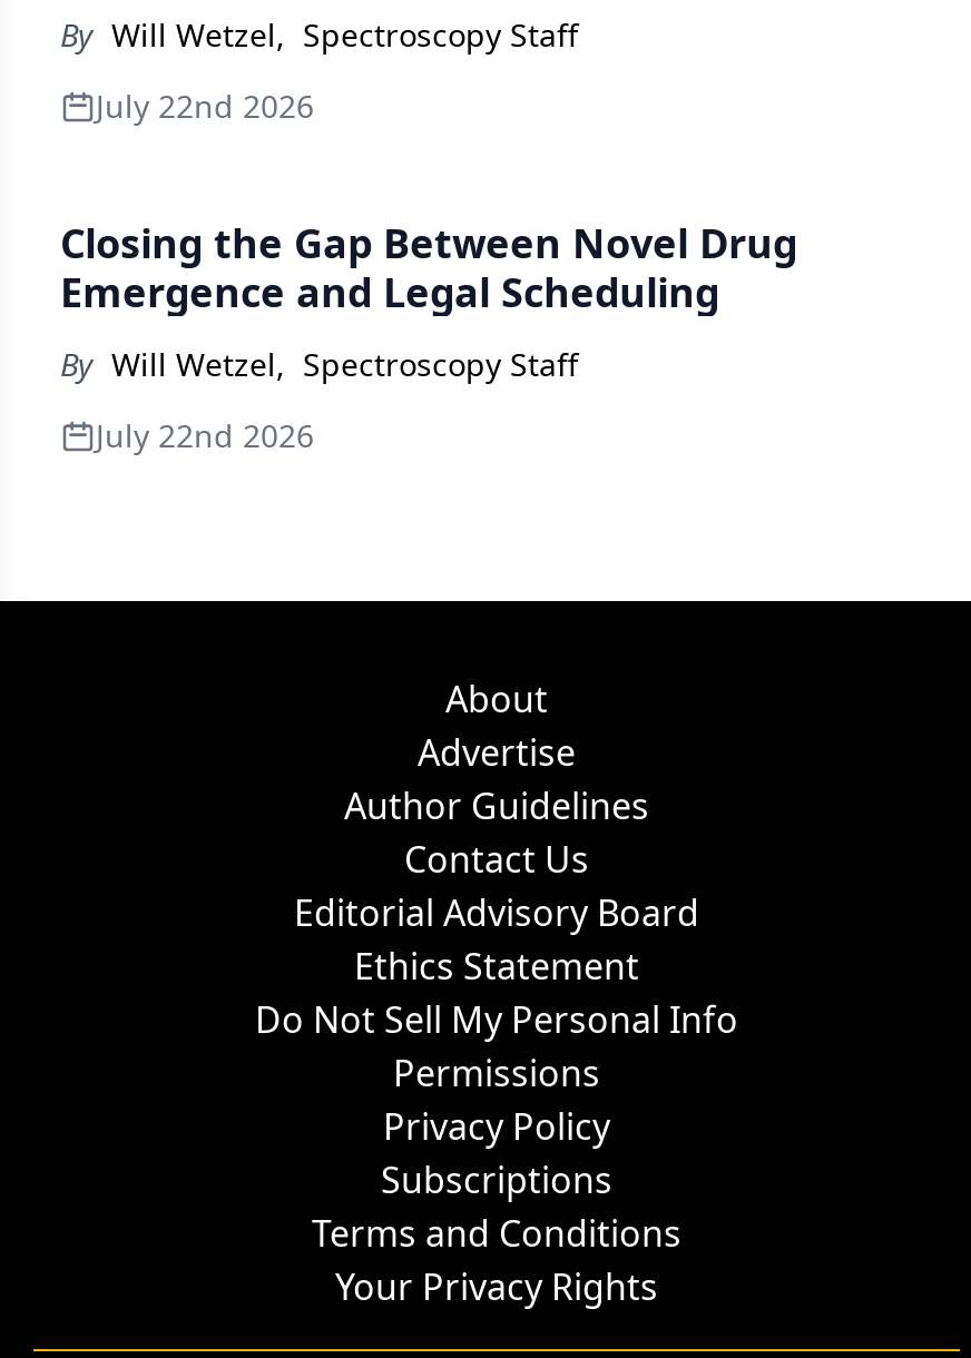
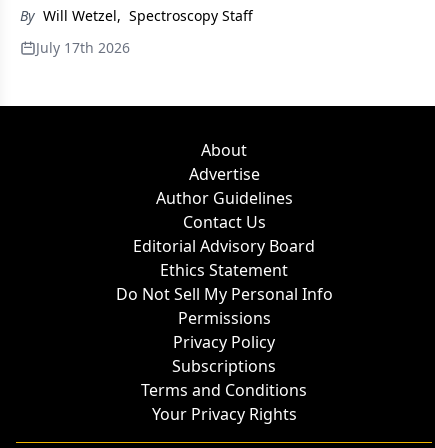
- July 22nd 2026
- Closing the Gap Between Novel Drug
- Emergence and Legal Scheduling
- By Will Wetzel, Spectroscopy Staff
- July 22nd 2026
+ July 17th 2026
